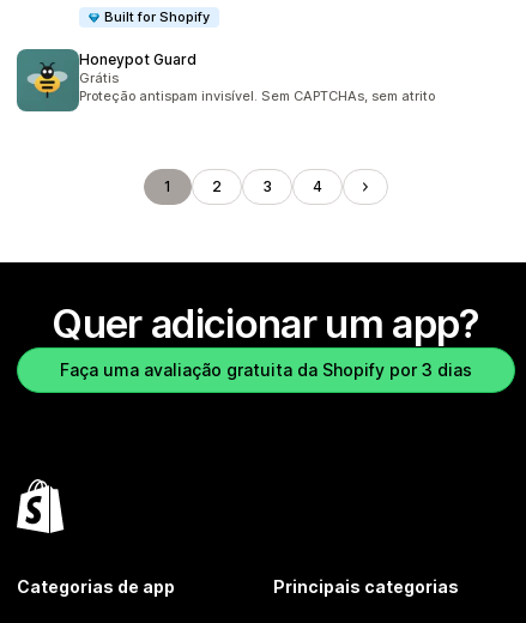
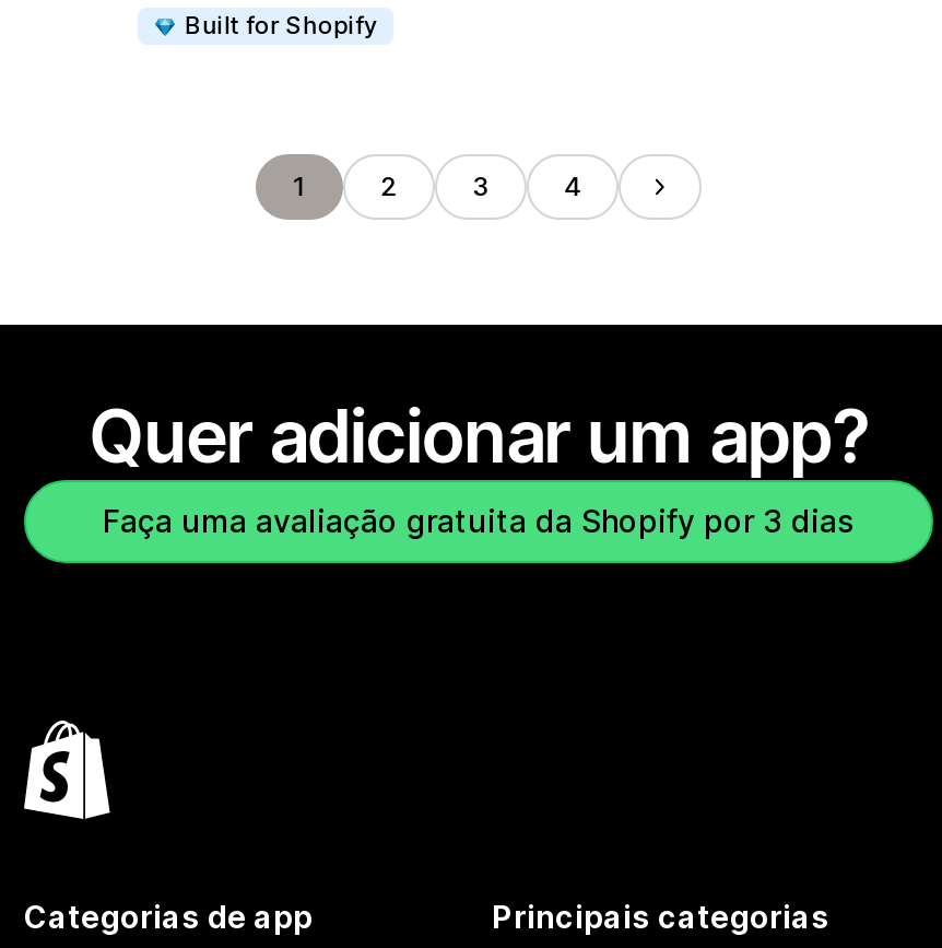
- [image]
- Honeypot Guard
- Grátis
- Proteção antispam invisível. Sem CAPTCHAs, sem atrito
